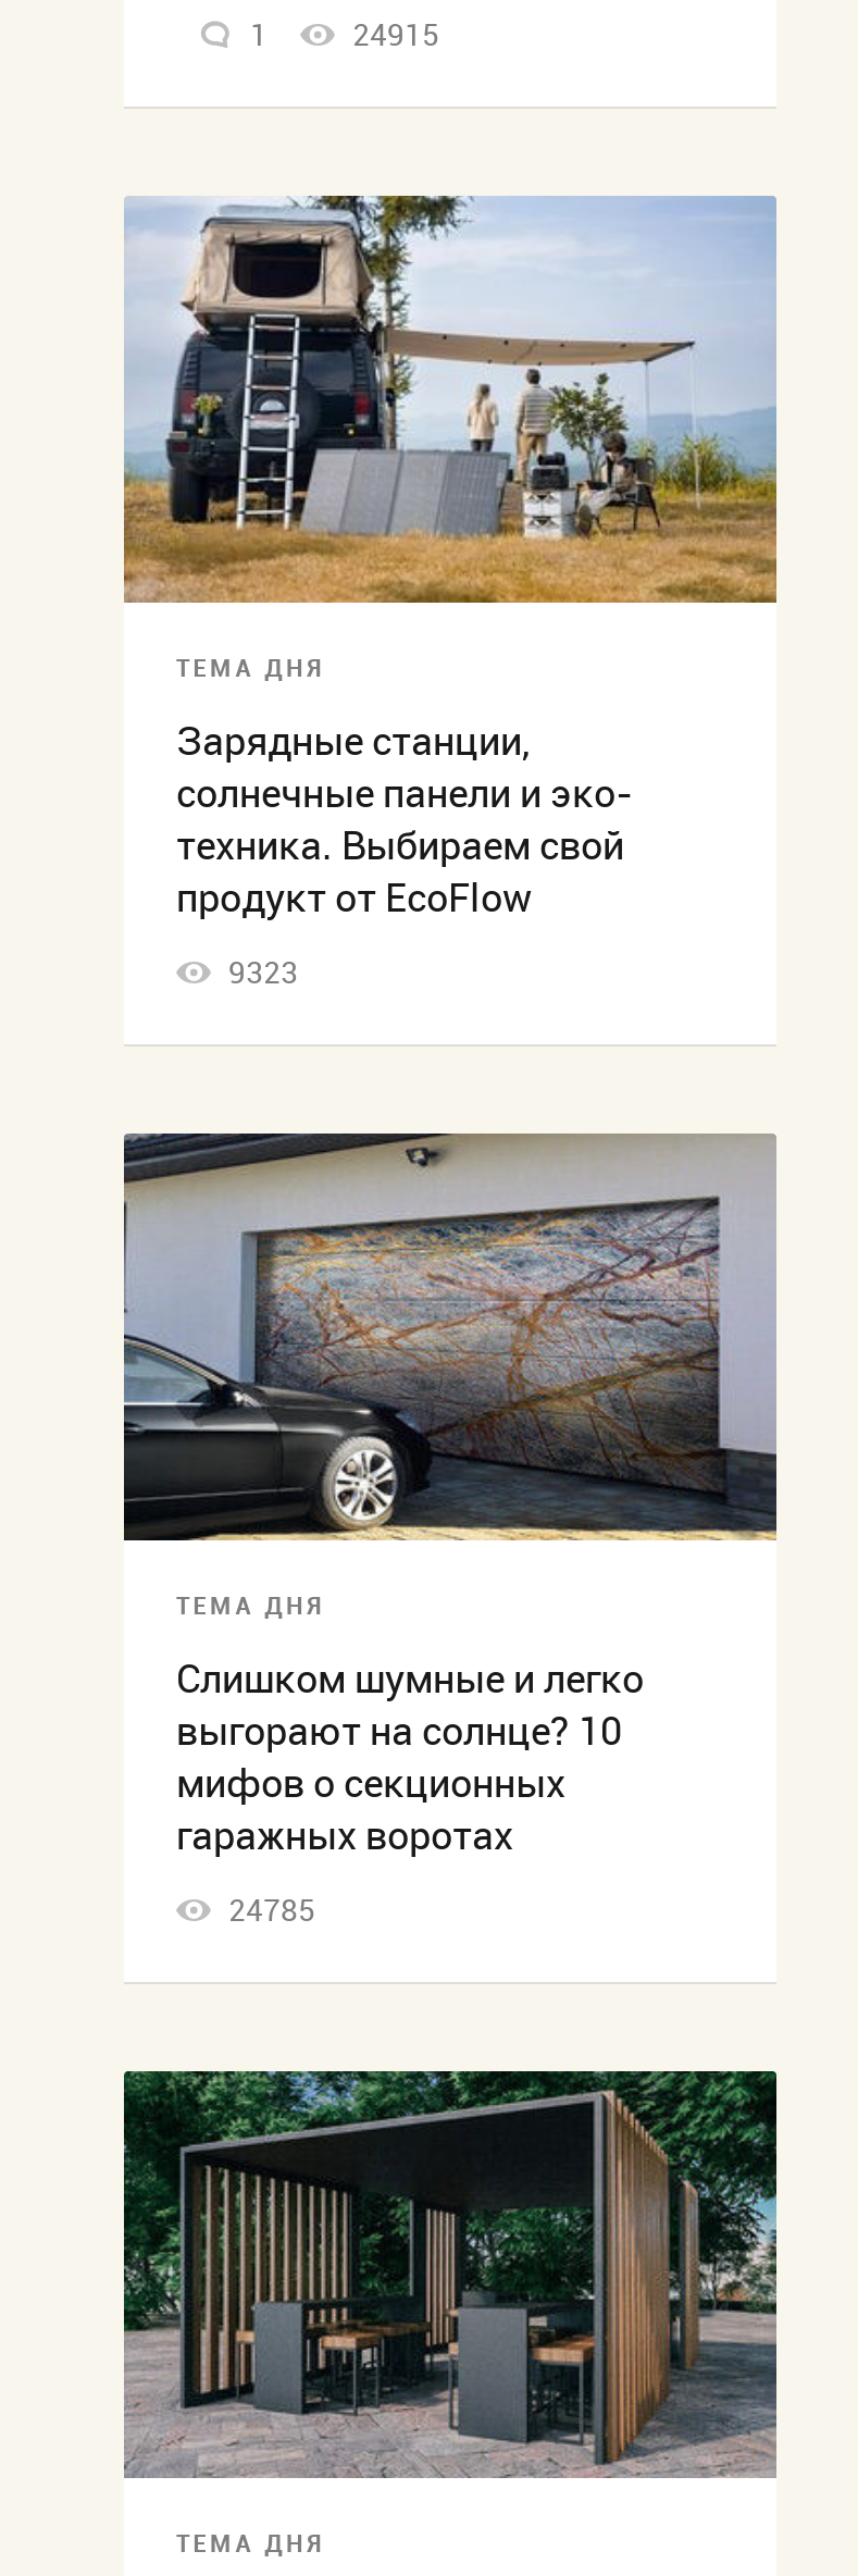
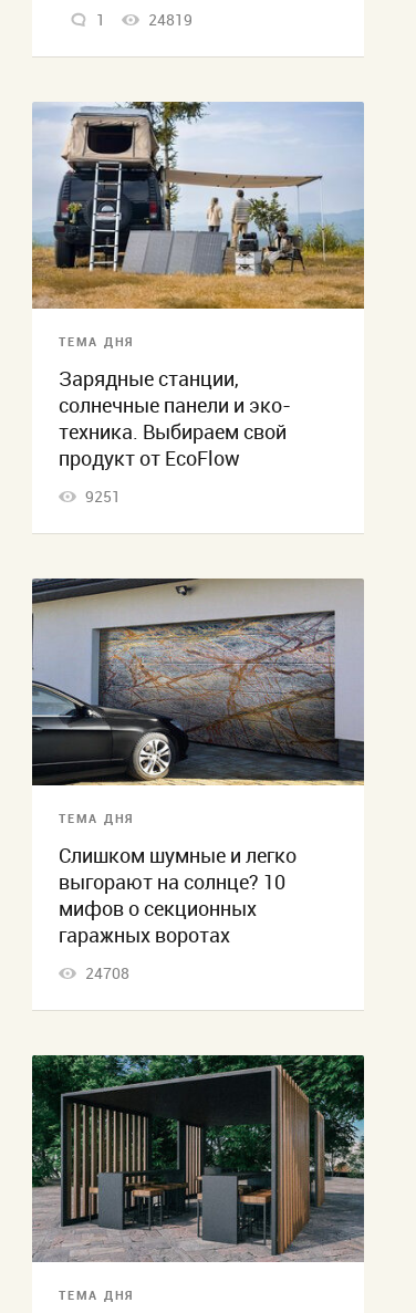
- 24915
+ 24819

- 9323
+ 9251

- 24785
+ 24708
